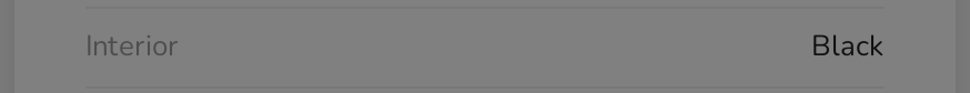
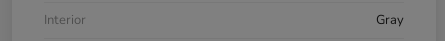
- Black
+ Gray
